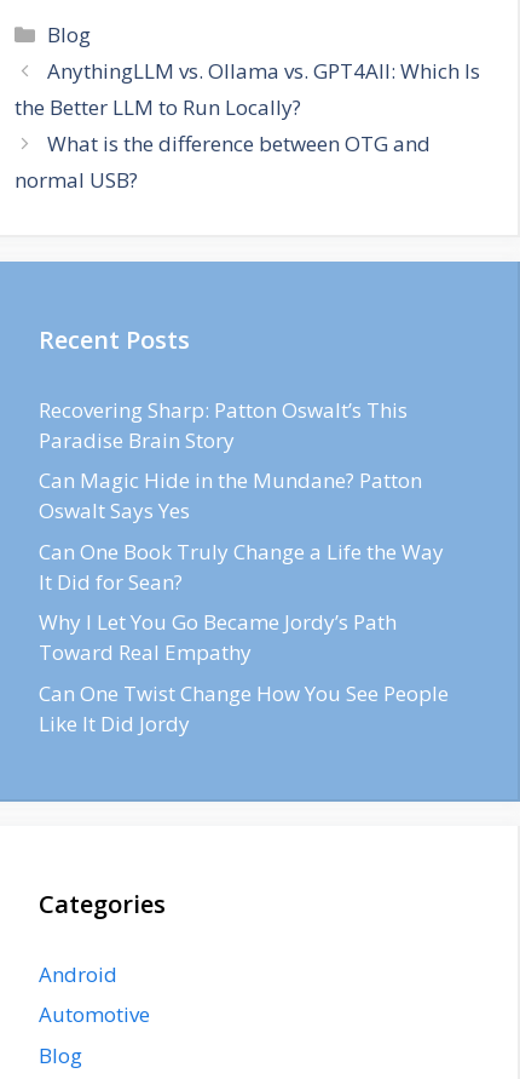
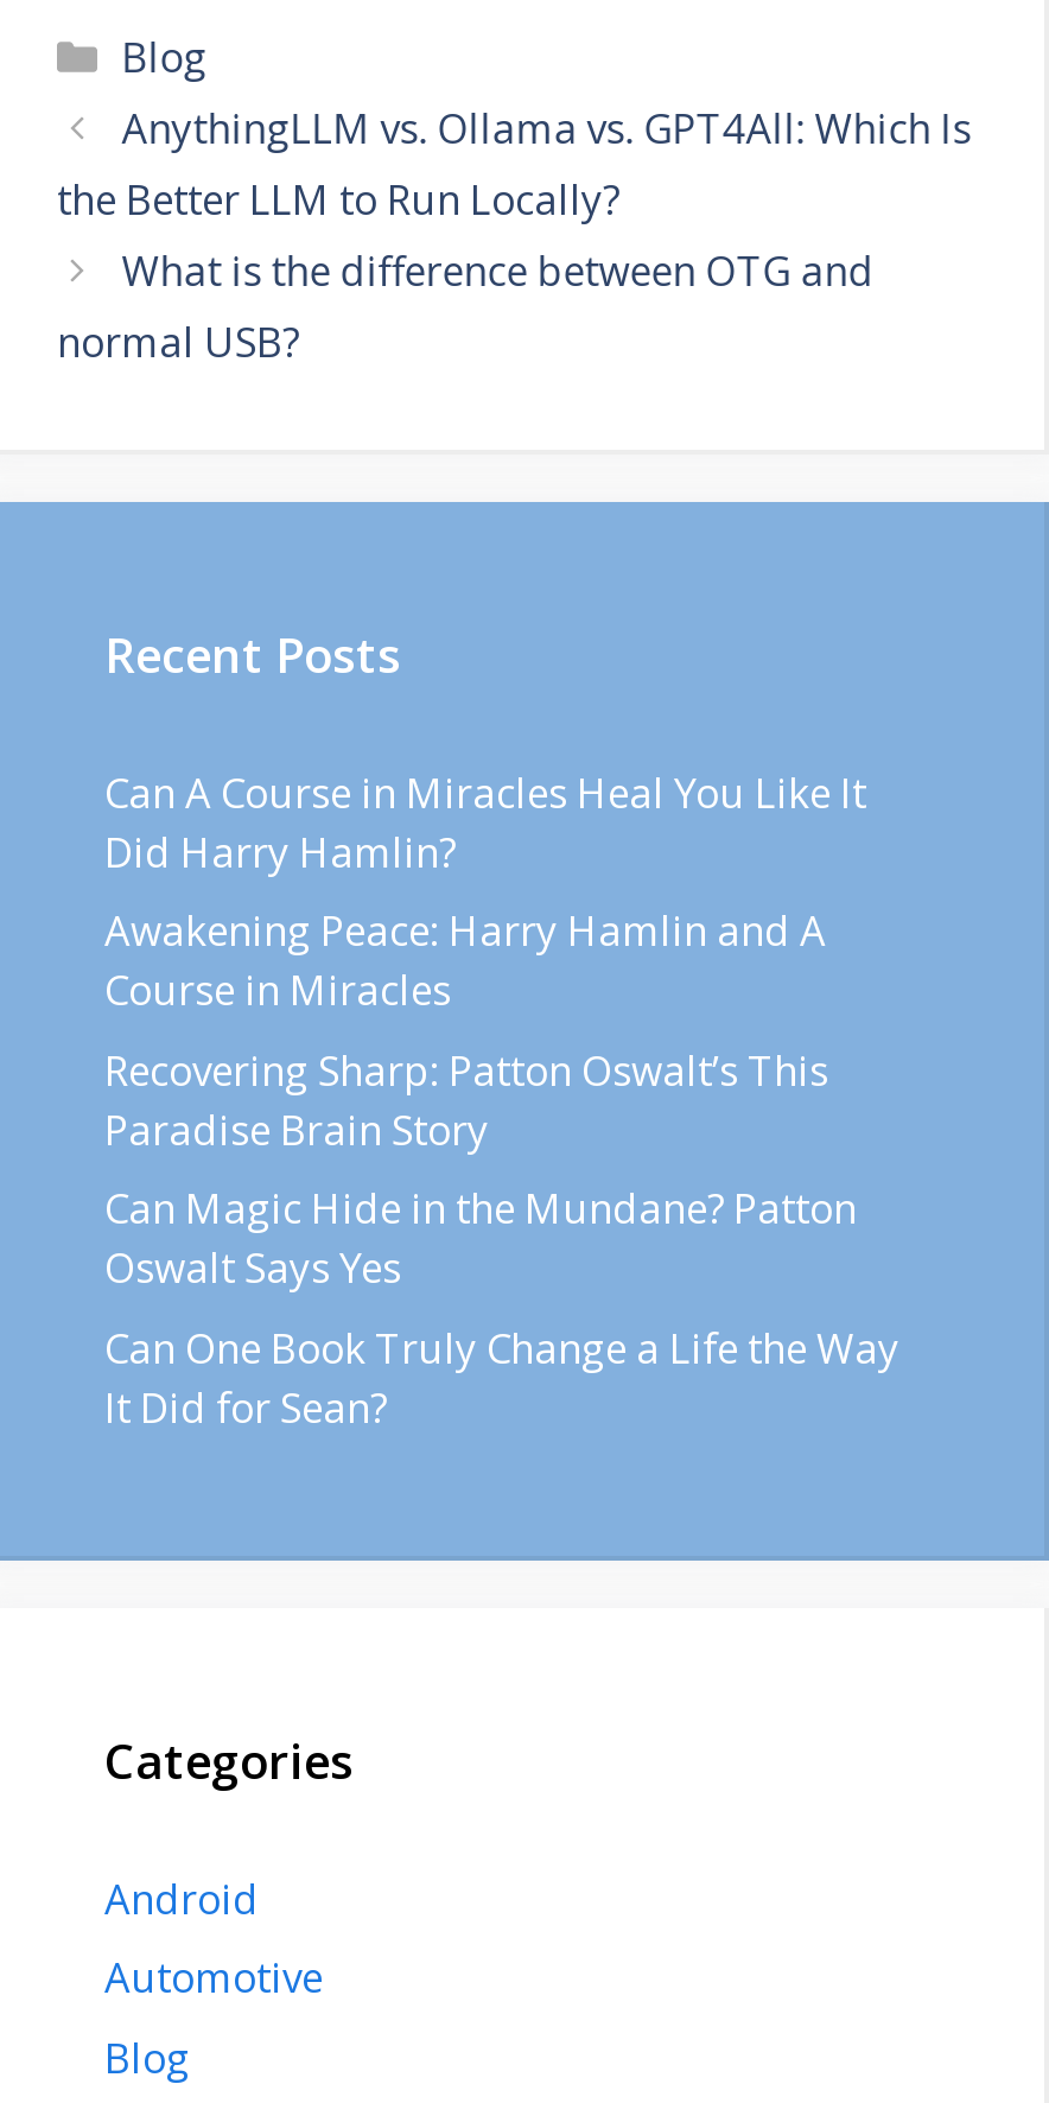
+ Can A Course in Miracles Heal You Like It
+ Did Harry Hamlin?
+ Awakening Peace: Harry Hamlin and A
+ Course in Miracles

moved down: Recovering Sharp: Patton Oswalt’s This | Paradise Brain Story | Can Magic Hide in the Mundane? Patton | Oswalt Says Yes | Can One Book Truly Change a Life the Way | It Did for Sean?

- Why I Let You Go Became Jordy’s Path
- Toward Real Empathy
- Can One Twist Change How You See People
- Like It Did Jordy
